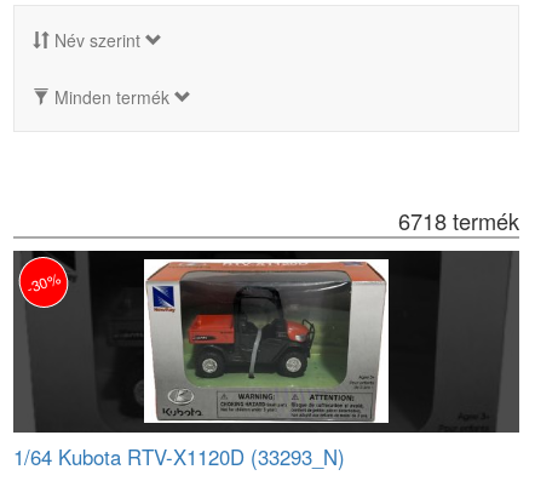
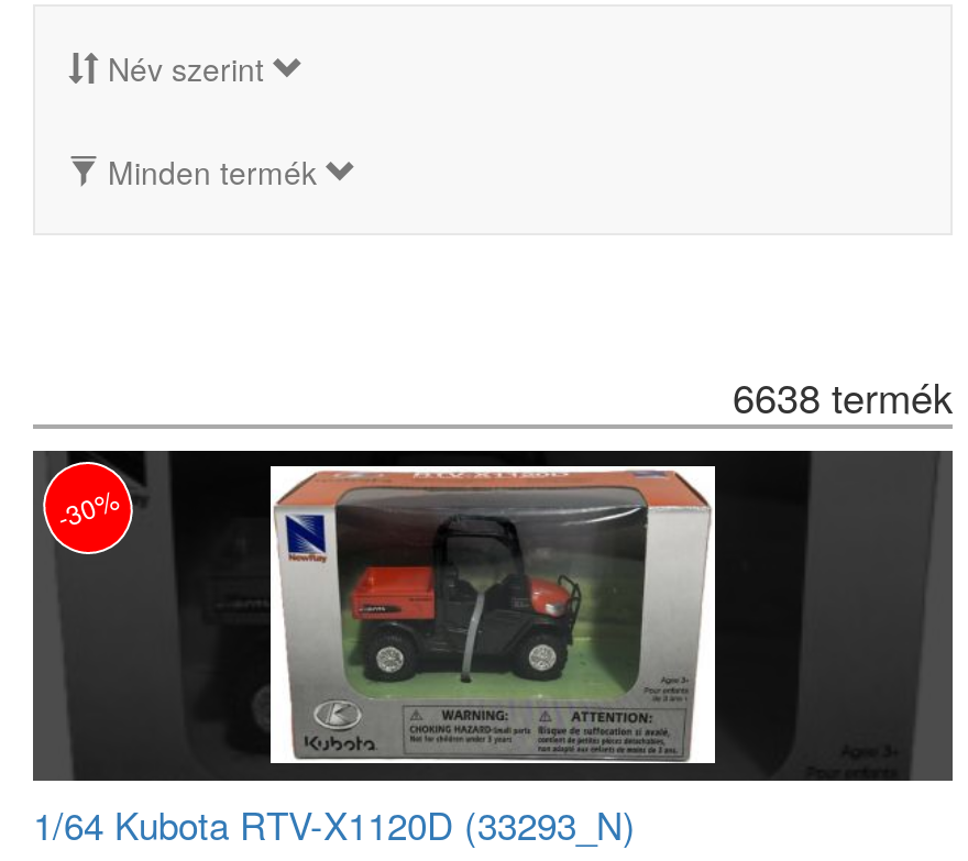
- 6718 termék
+ 6638 termék
